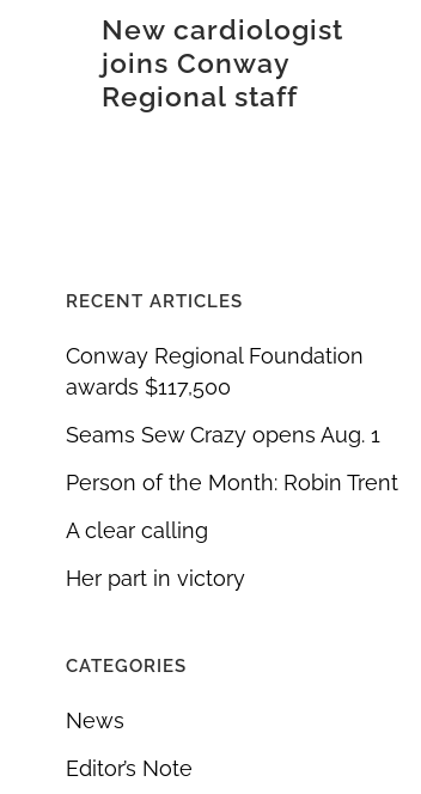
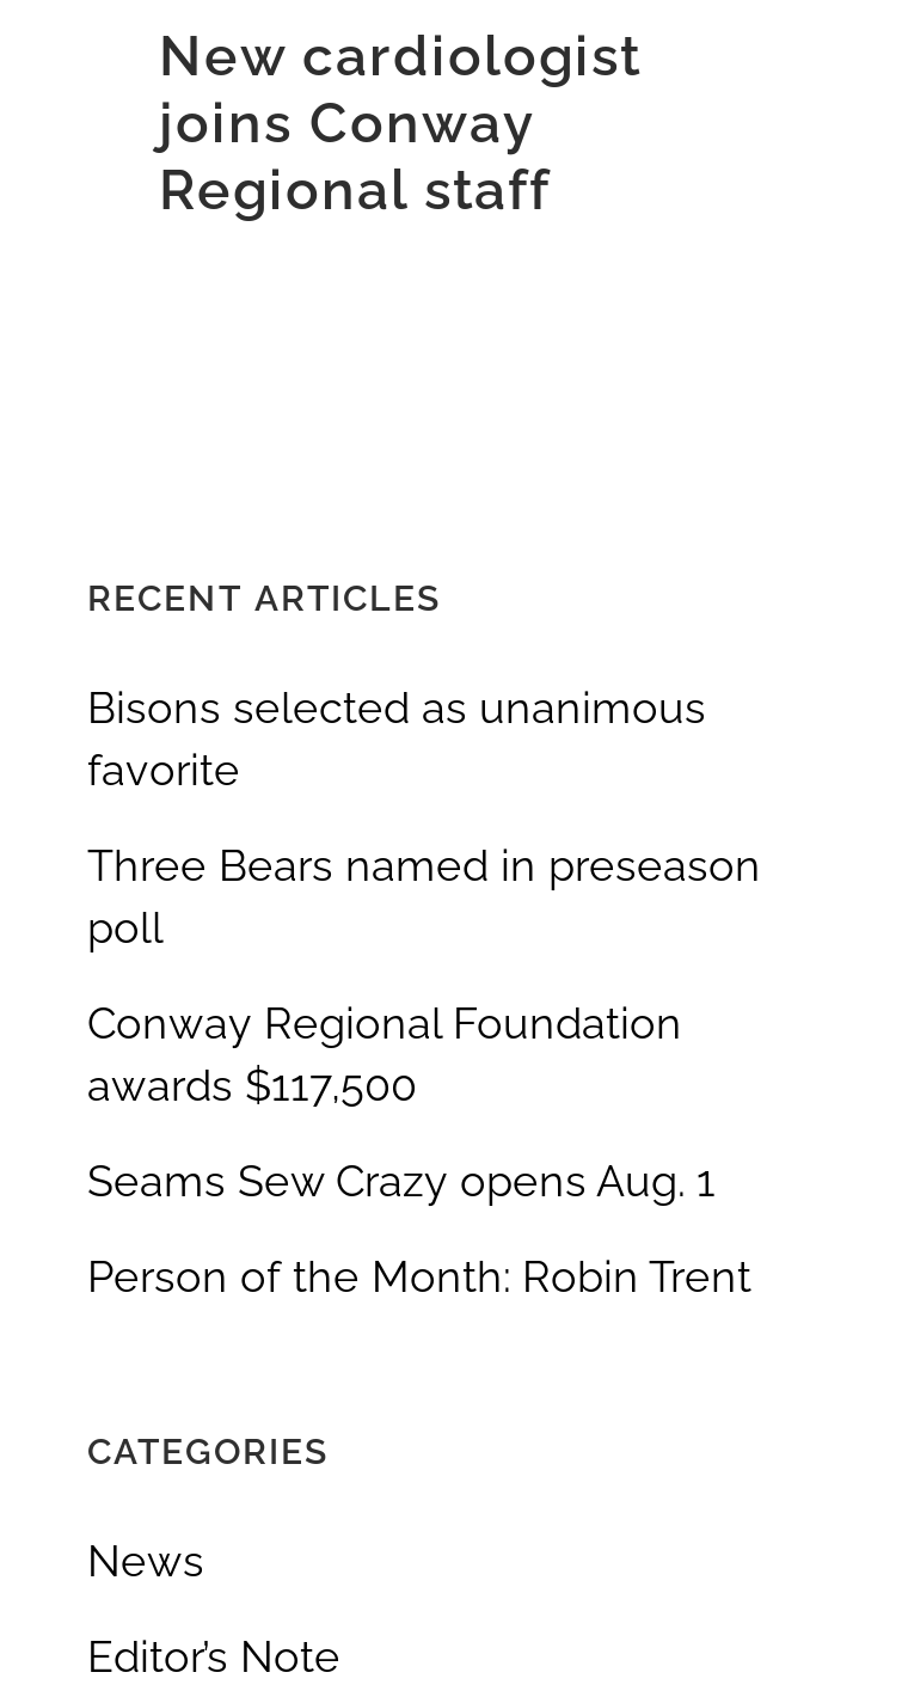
+ Bisons selected as unanimous
+ favorite
+ Three Bears named in preseason
+ poll

moved down: Conway Regional Foundation | awards $117,500 | Seams Sew Crazy opens Aug. 1 | Person of the Month: Robin Trent

- A clear calling
- Her part in victory
